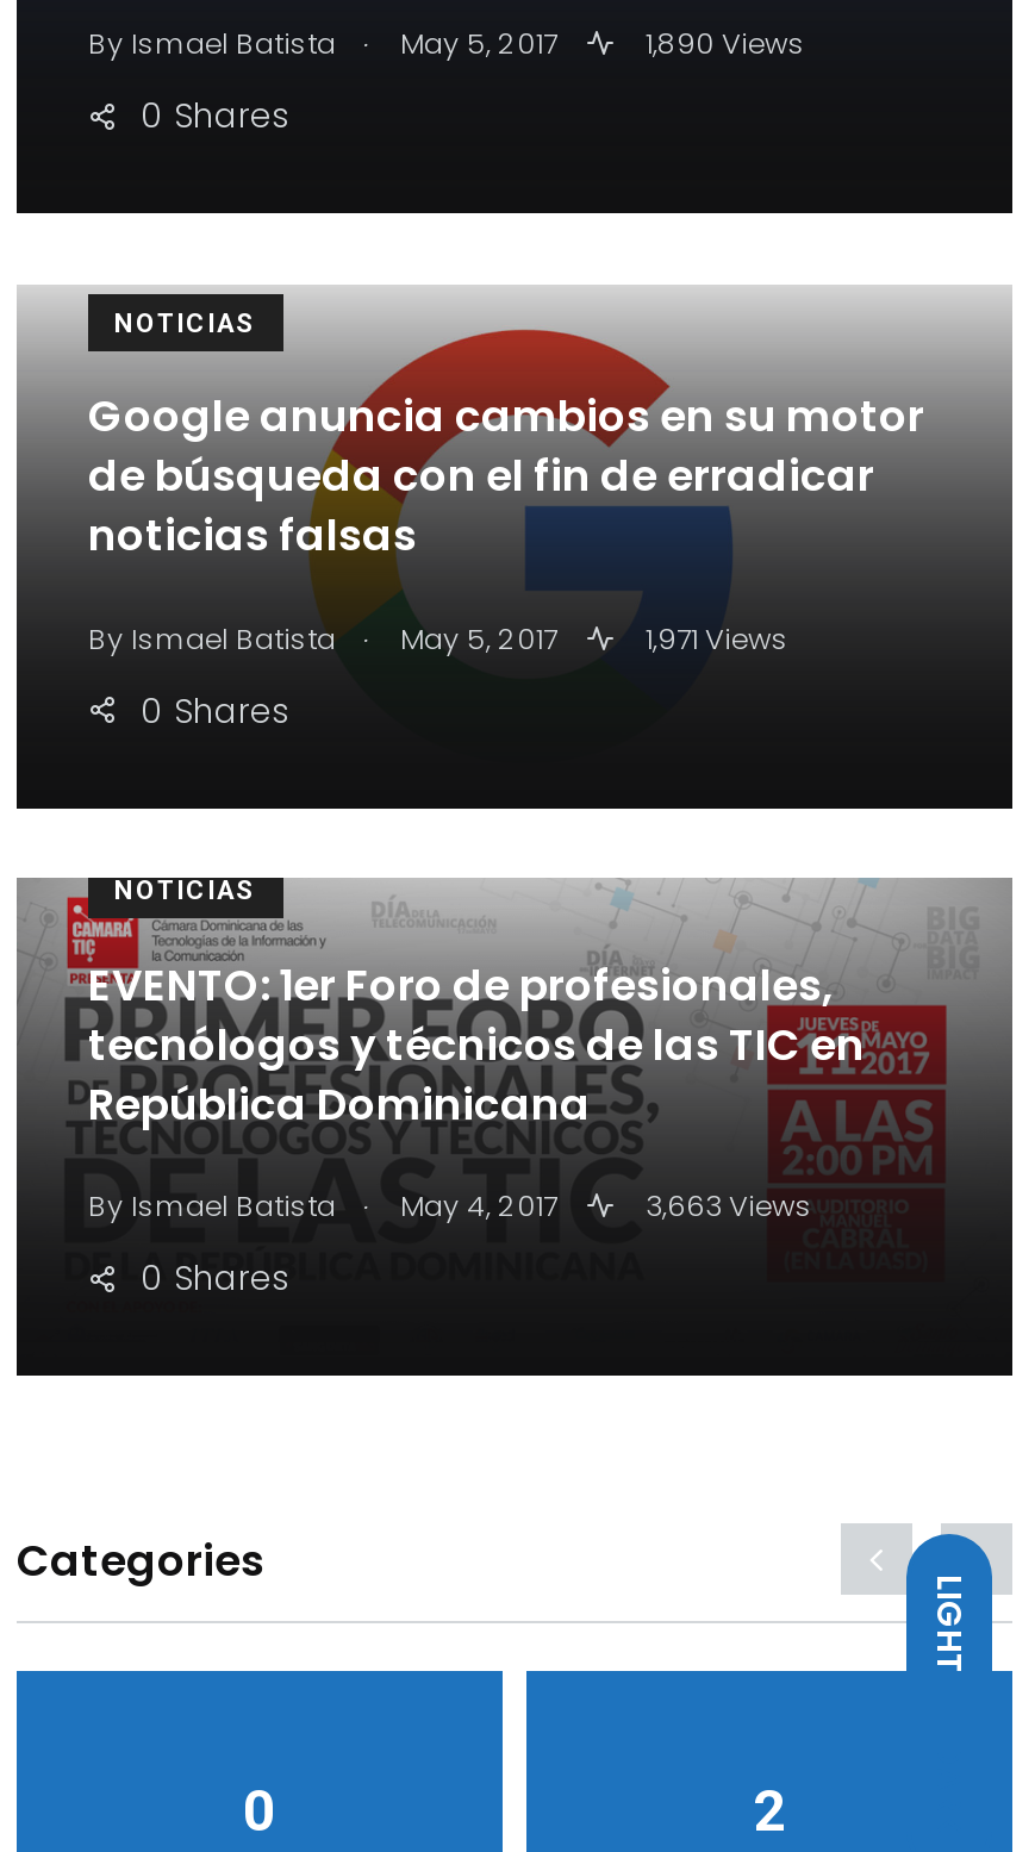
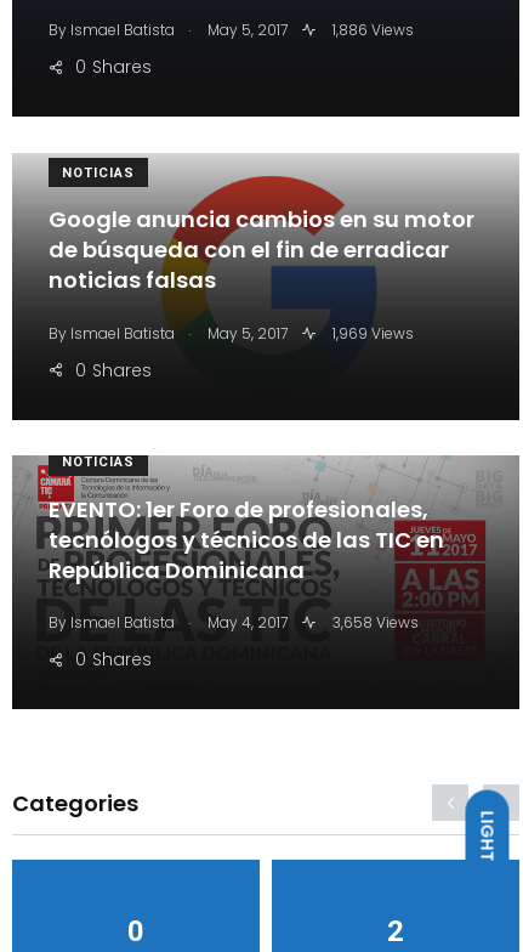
- 1,890 Views
+ 1,886 Views

- By Ismael Batista May 5, 2017 1,971 Views
+ By Ismael Batista May 5, 2017 1,969 Views

- 3,663 Views
+ 3,658 Views
